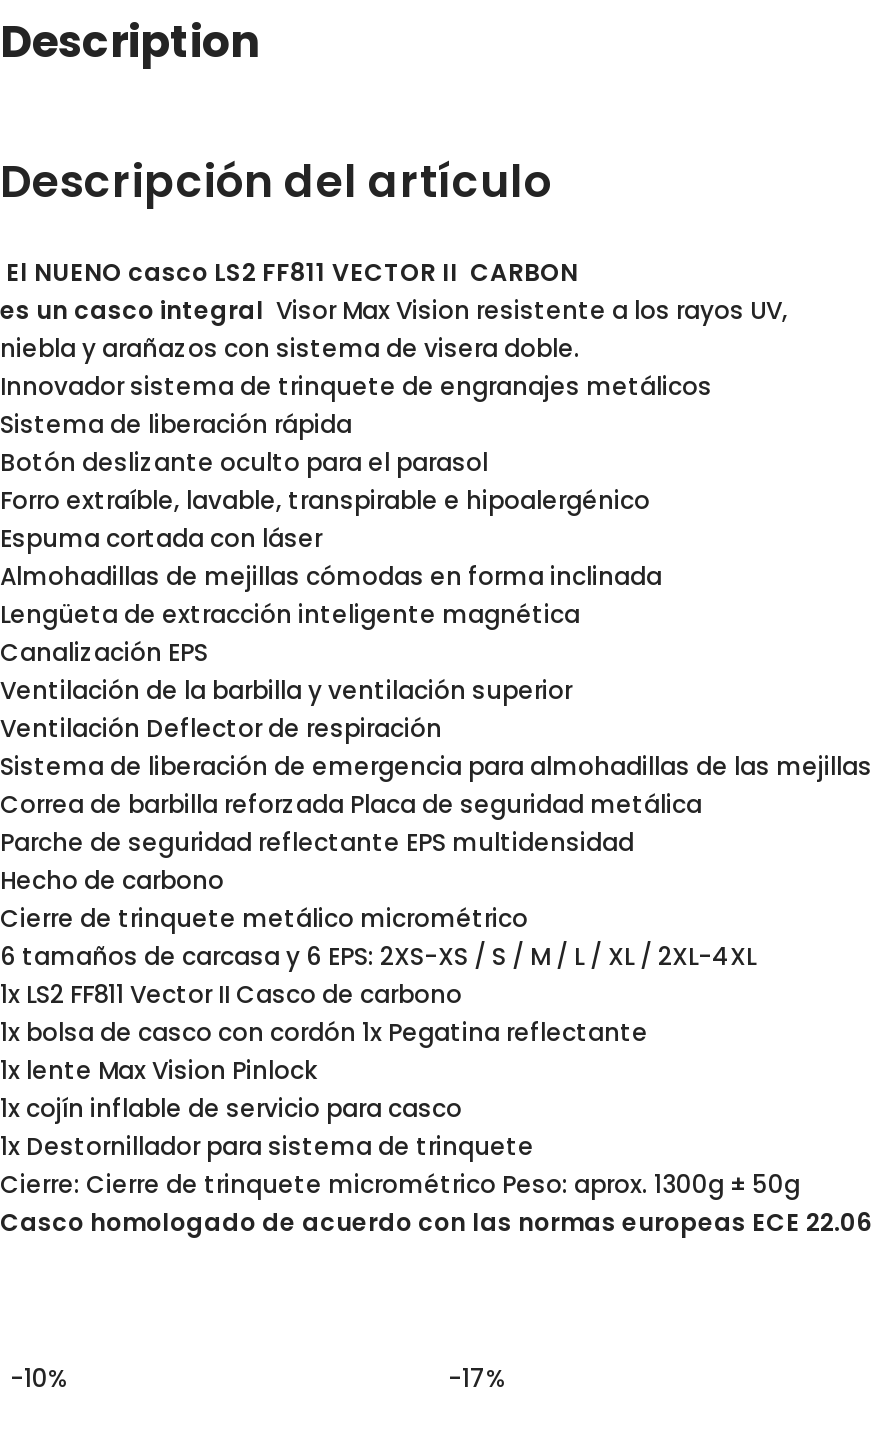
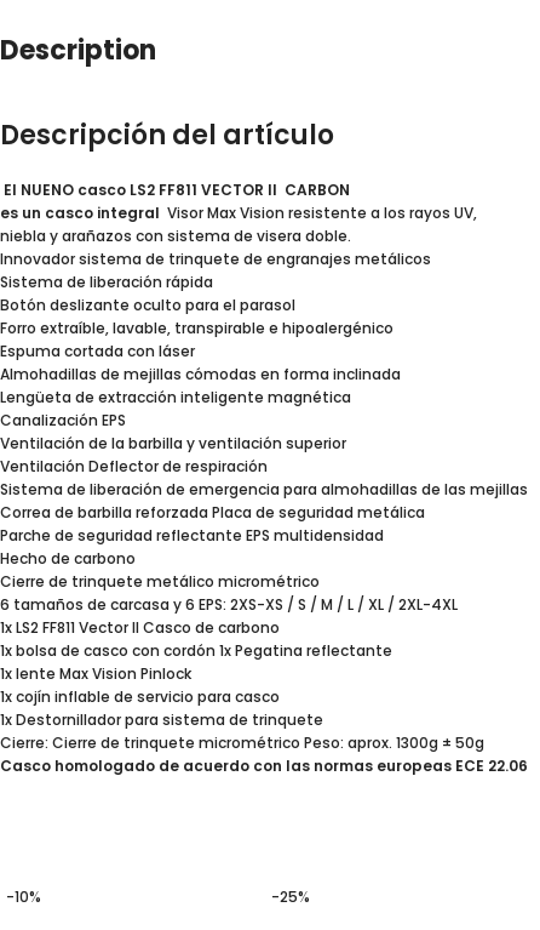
- -17%
+ -25%
